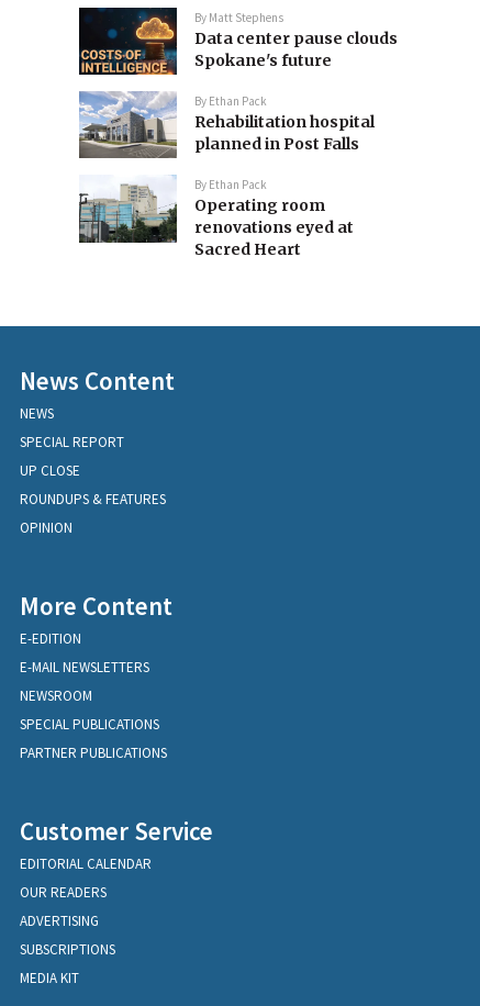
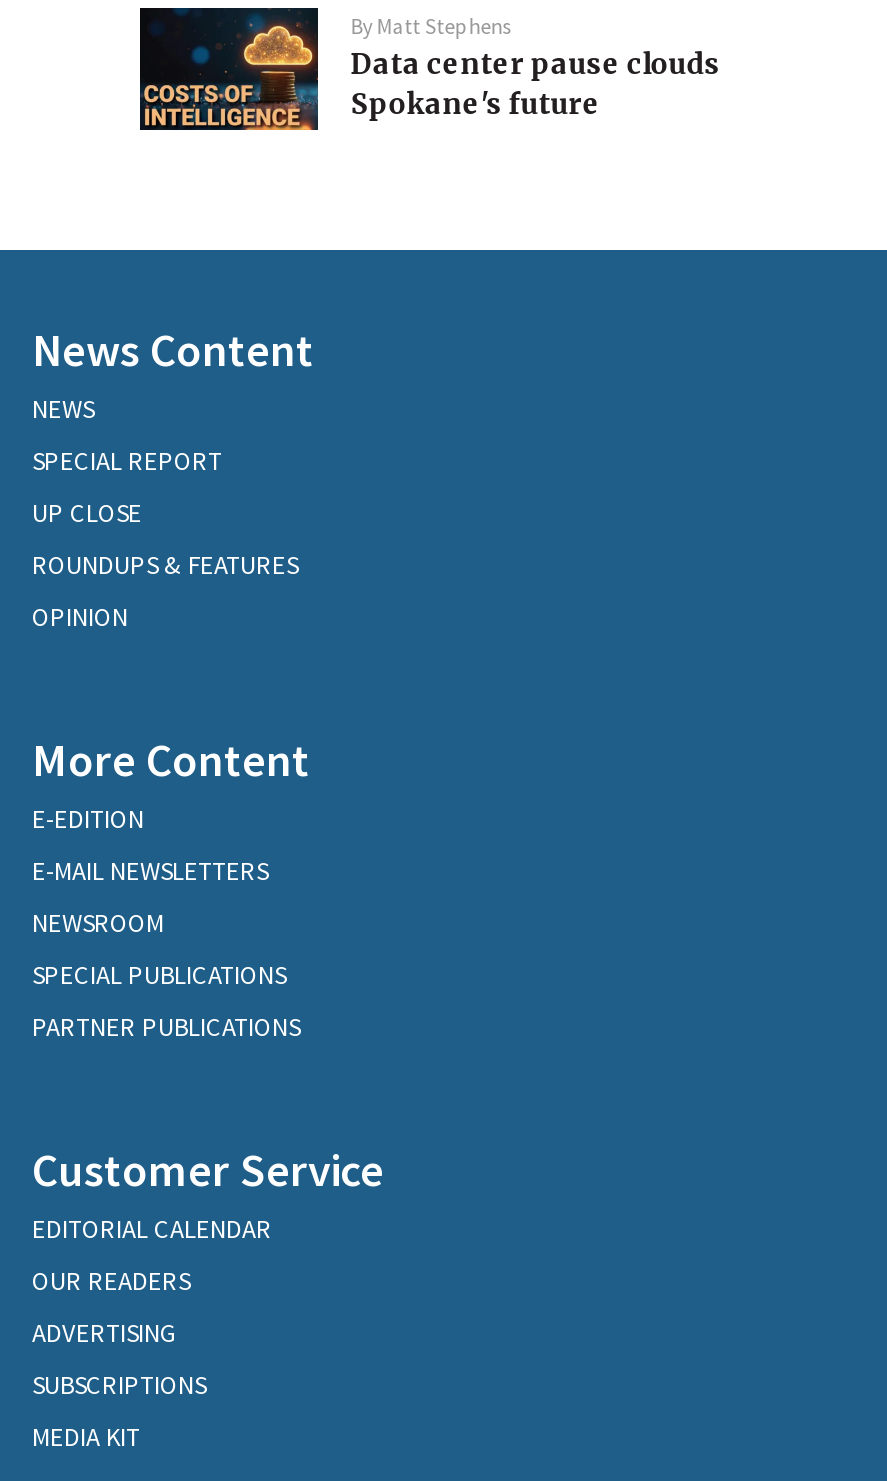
- [image]
- By Ethan Pack
- Rehabilitation hospital
- planned in Post Falls
- By Ethan Pack
- Operating room
- renovations eyed at
- Sacred Heart

- [image]
